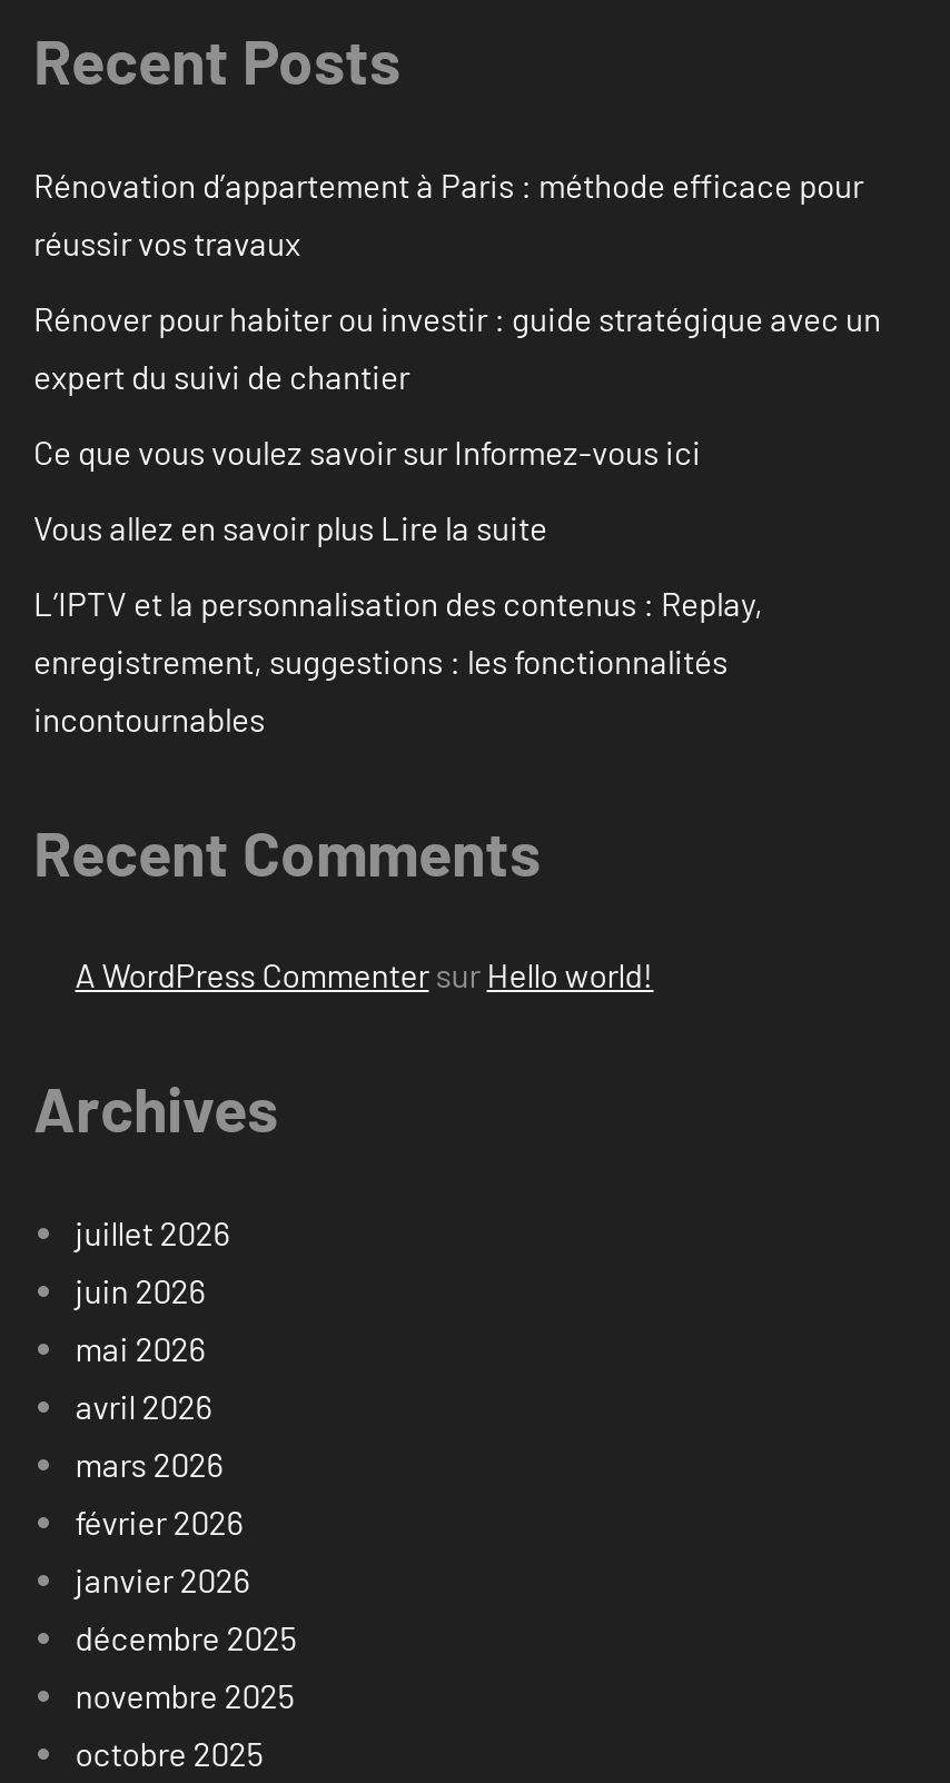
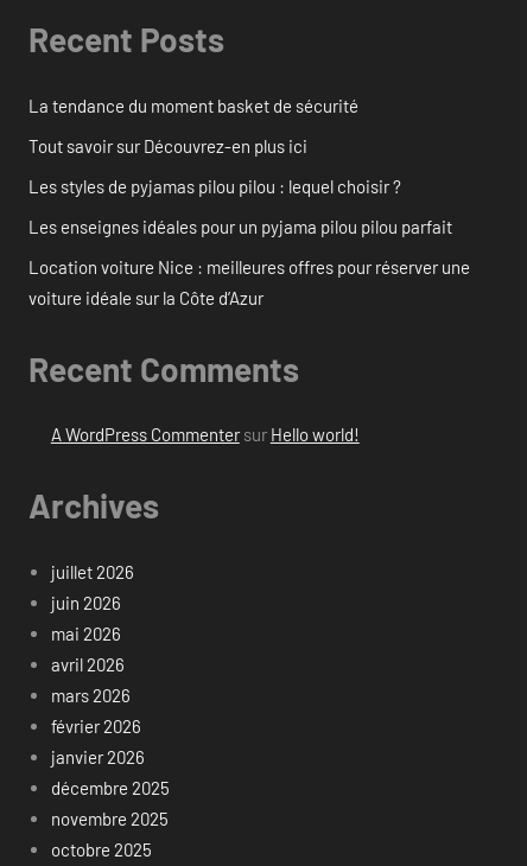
- Rénovation d’appartement à Paris : méthode efficace pour
- réussir vos travaux
+ La tendance du moment basket de sécurité

- Rénover pour habiter ou investir : guide stratégique avec un
- expert du suivi de chantier
+ Tout savoir sur Découvrez-en plus ici

- Ce que vous voulez savoir sur Informez-vous ici
+ Les styles de pyjamas pilou pilou : lequel choisir ?

- Vous allez en savoir plus Lire la suite
+ Les enseignes idéales pour un pyjama pilou pilou parfait

- L’IPTV et la personnalisation des contenus : Replay,
- enregistrement, suggestions : les fonctionnalités
- incontournables
+ Location voiture Nice : meilleures offres pour réserver une
+ voiture idéale sur la Côte d’Azur
